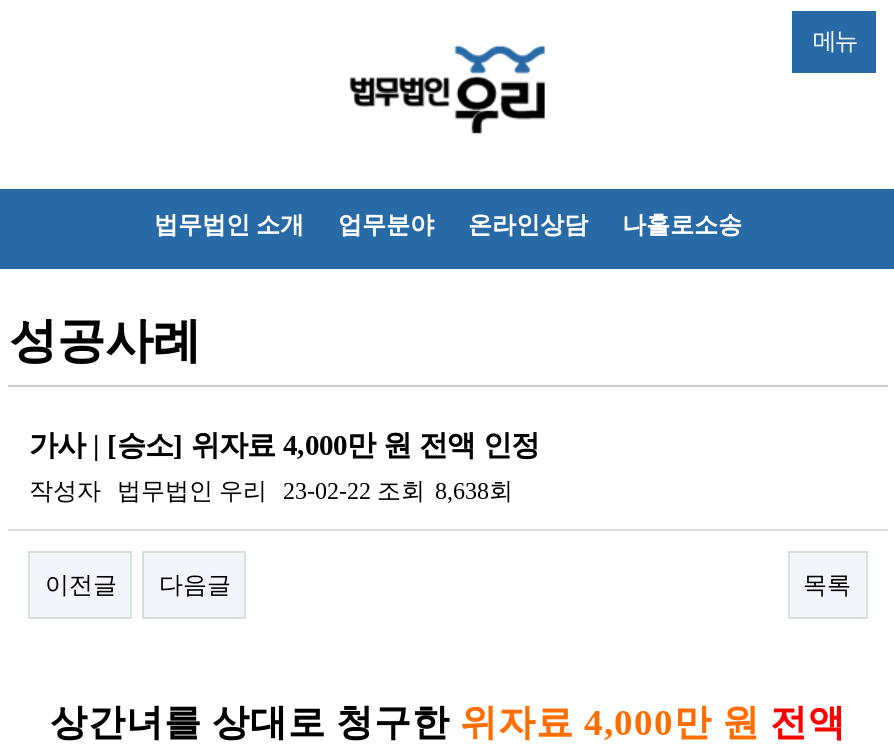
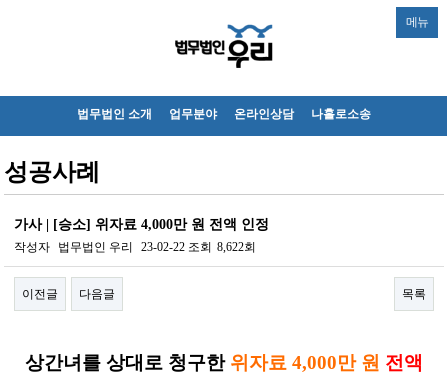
- 작성자 법무법인 우리 23-02-22 조회 8,638회
+ 작성자 법무법인 우리 23-02-22 조회 8,622회
